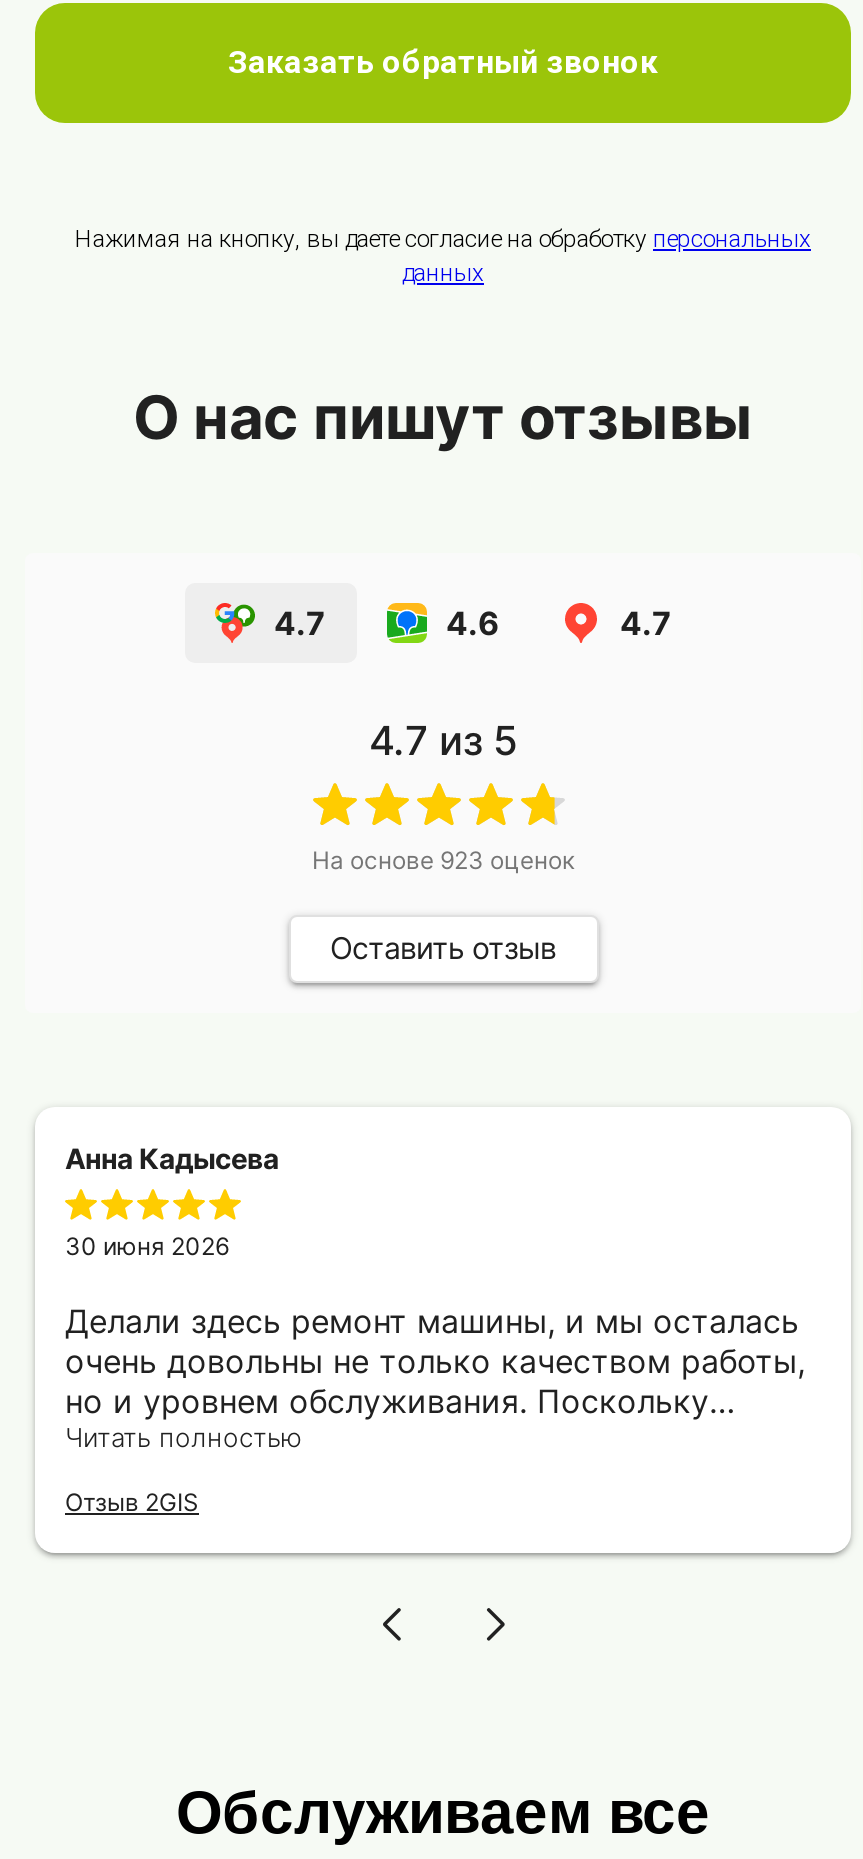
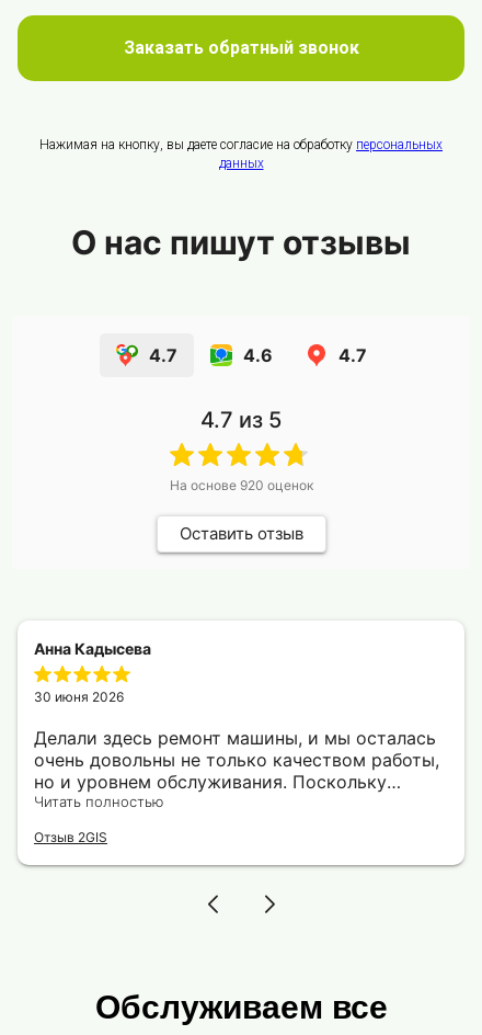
- На основе 923 оценок
+ На основе 920 оценок
